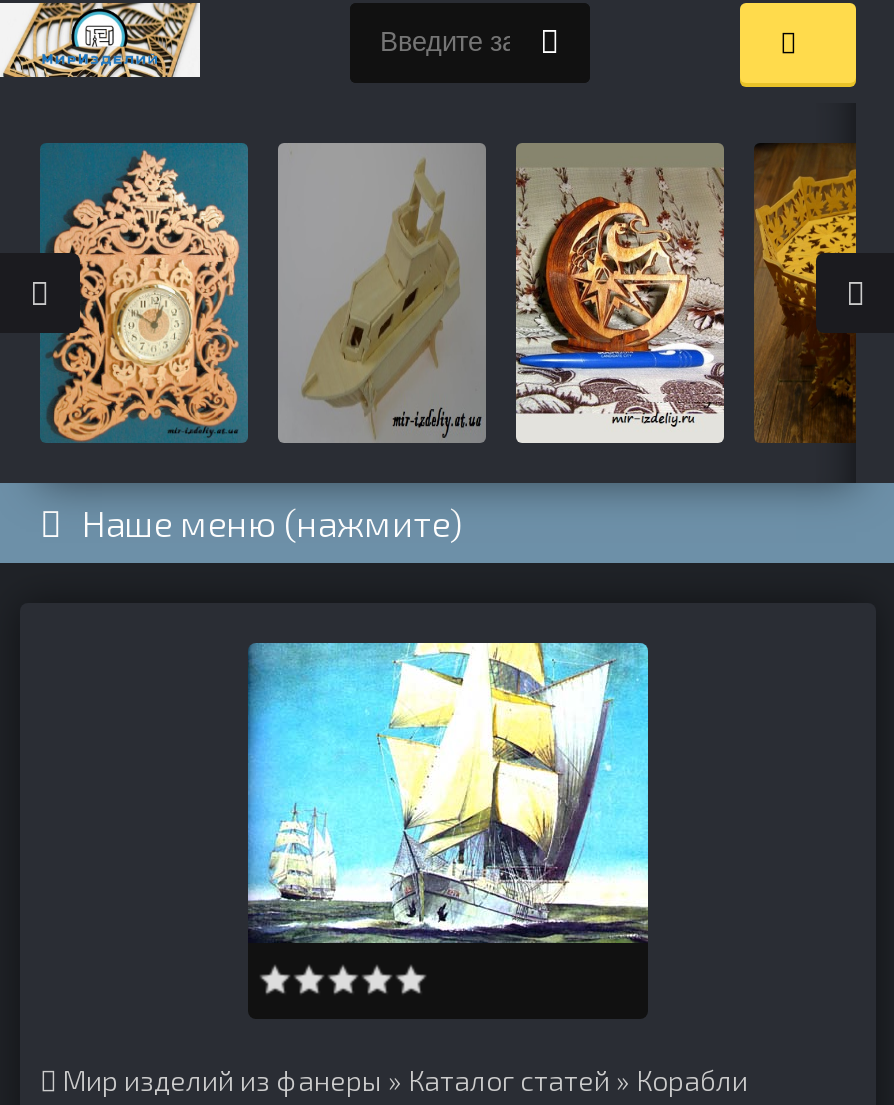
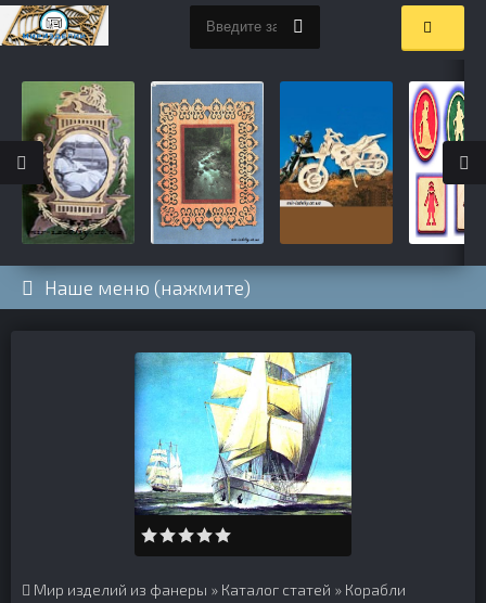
- [image]
+ [image]

- [image]
+ [image]

- [image]
+ [image]

- [image]
+ [image]
